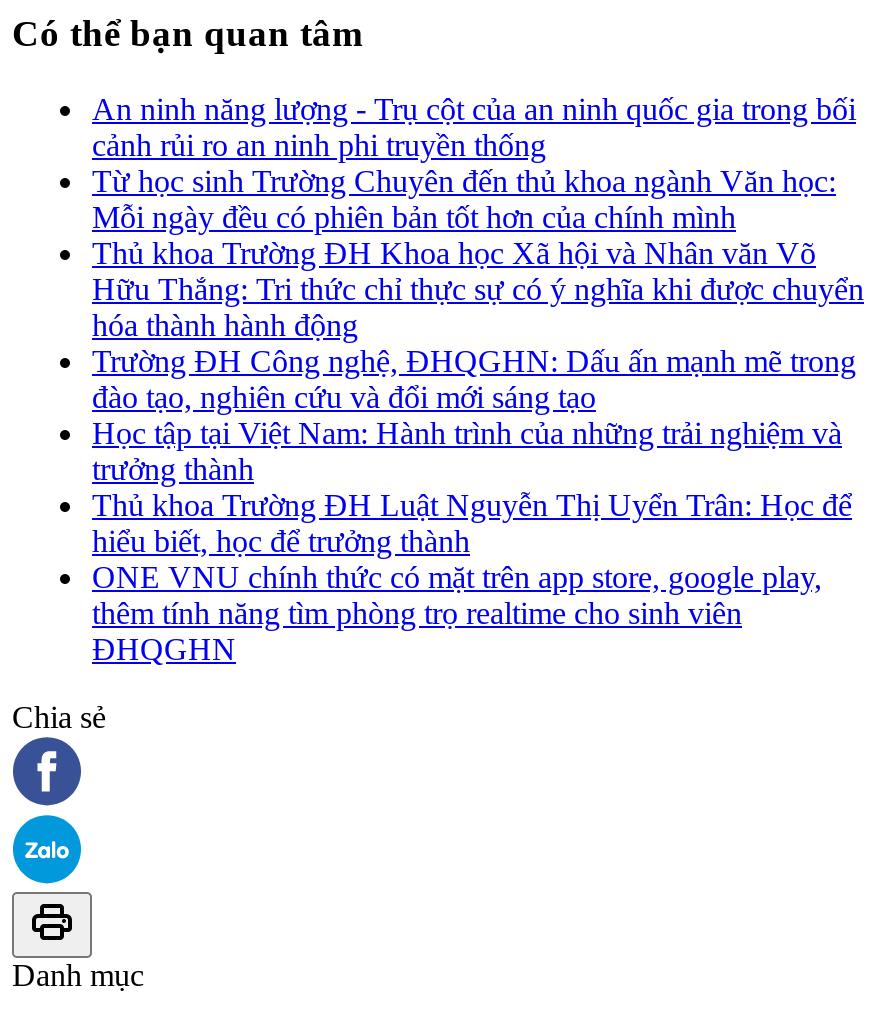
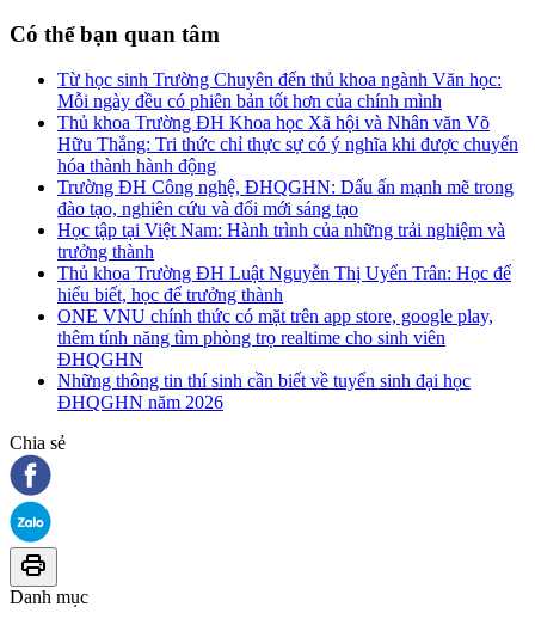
- An ninh năng lượng - Trụ cột của an ninh quốc gia trong bối
- cảnh rủi ro an ninh phi truyền thống

moved up: Từ học sinh Trường Chuyên đến thủ khoa ngành Văn học: | Mỗi ngày đều có phiên bản tốt hơn của chính mình | Thủ khoa Trường ĐH Khoa học Xã hội và Nhân văn Võ | ... | thêm tính năng tìm phòng trọ realtime cho sinh viên | ĐHQGHN

+ Những thông tin thí sinh cần biết về tuyển sinh đại học
+ ĐHQGHN năm 2026
